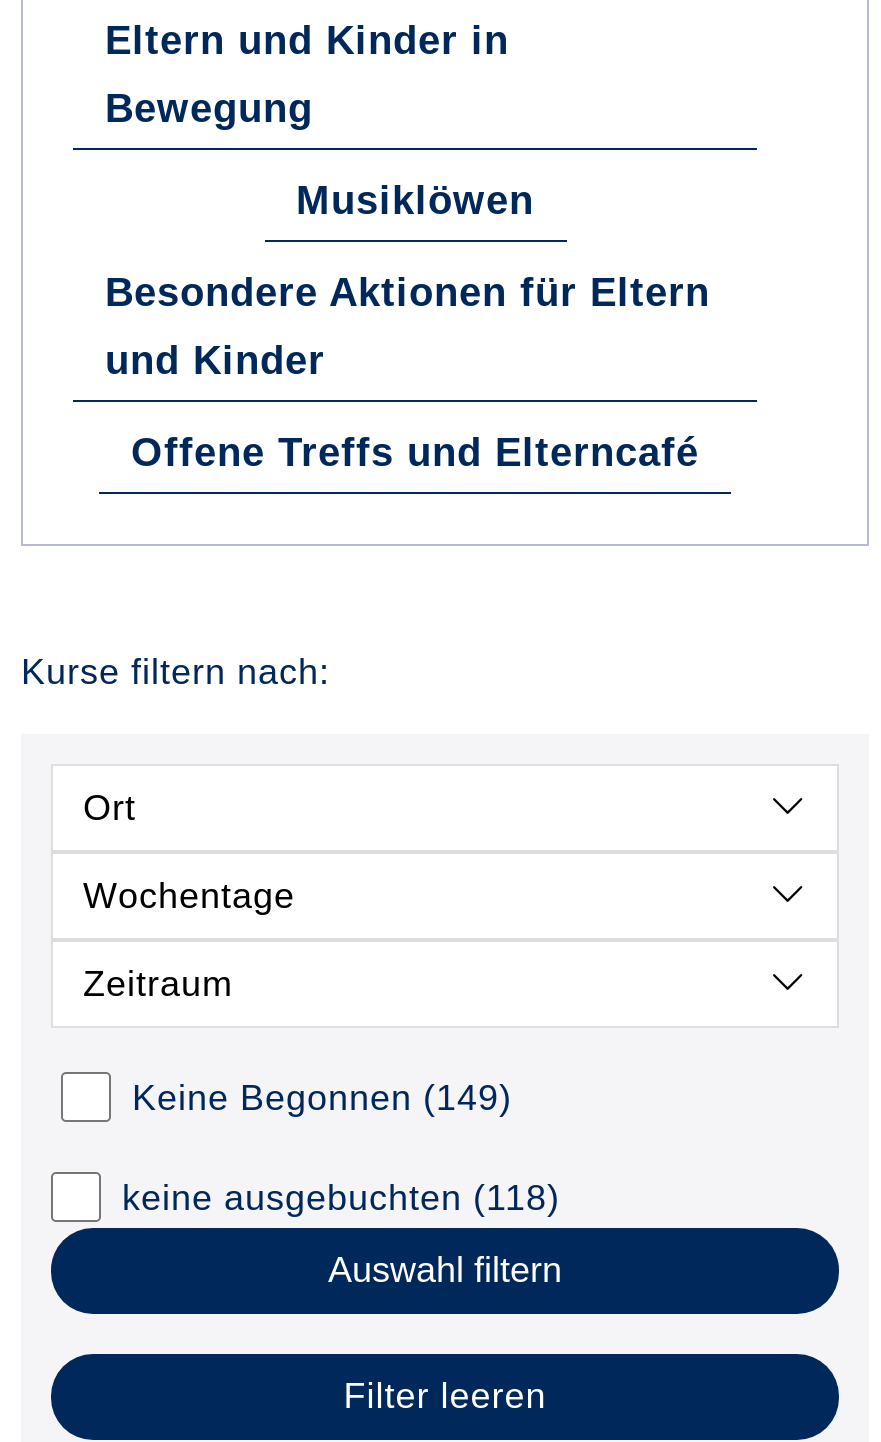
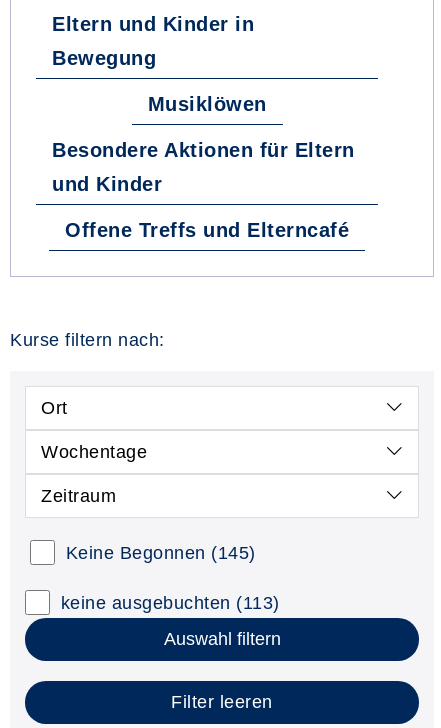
- Keine Begonnen (149)
+ Keine Begonnen (145)

- keine ausgebuchten (118)
+ keine ausgebuchten (113)
